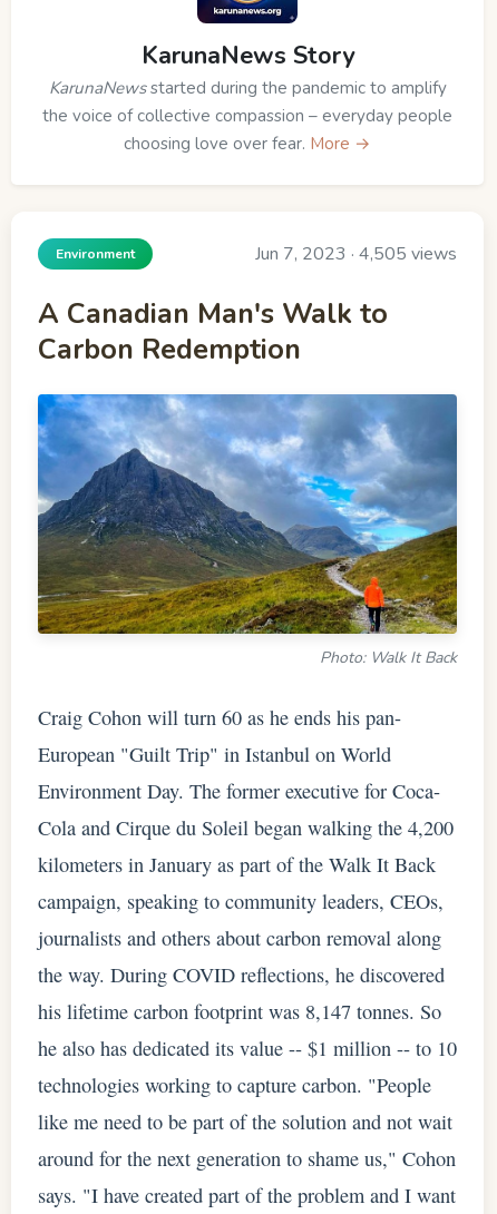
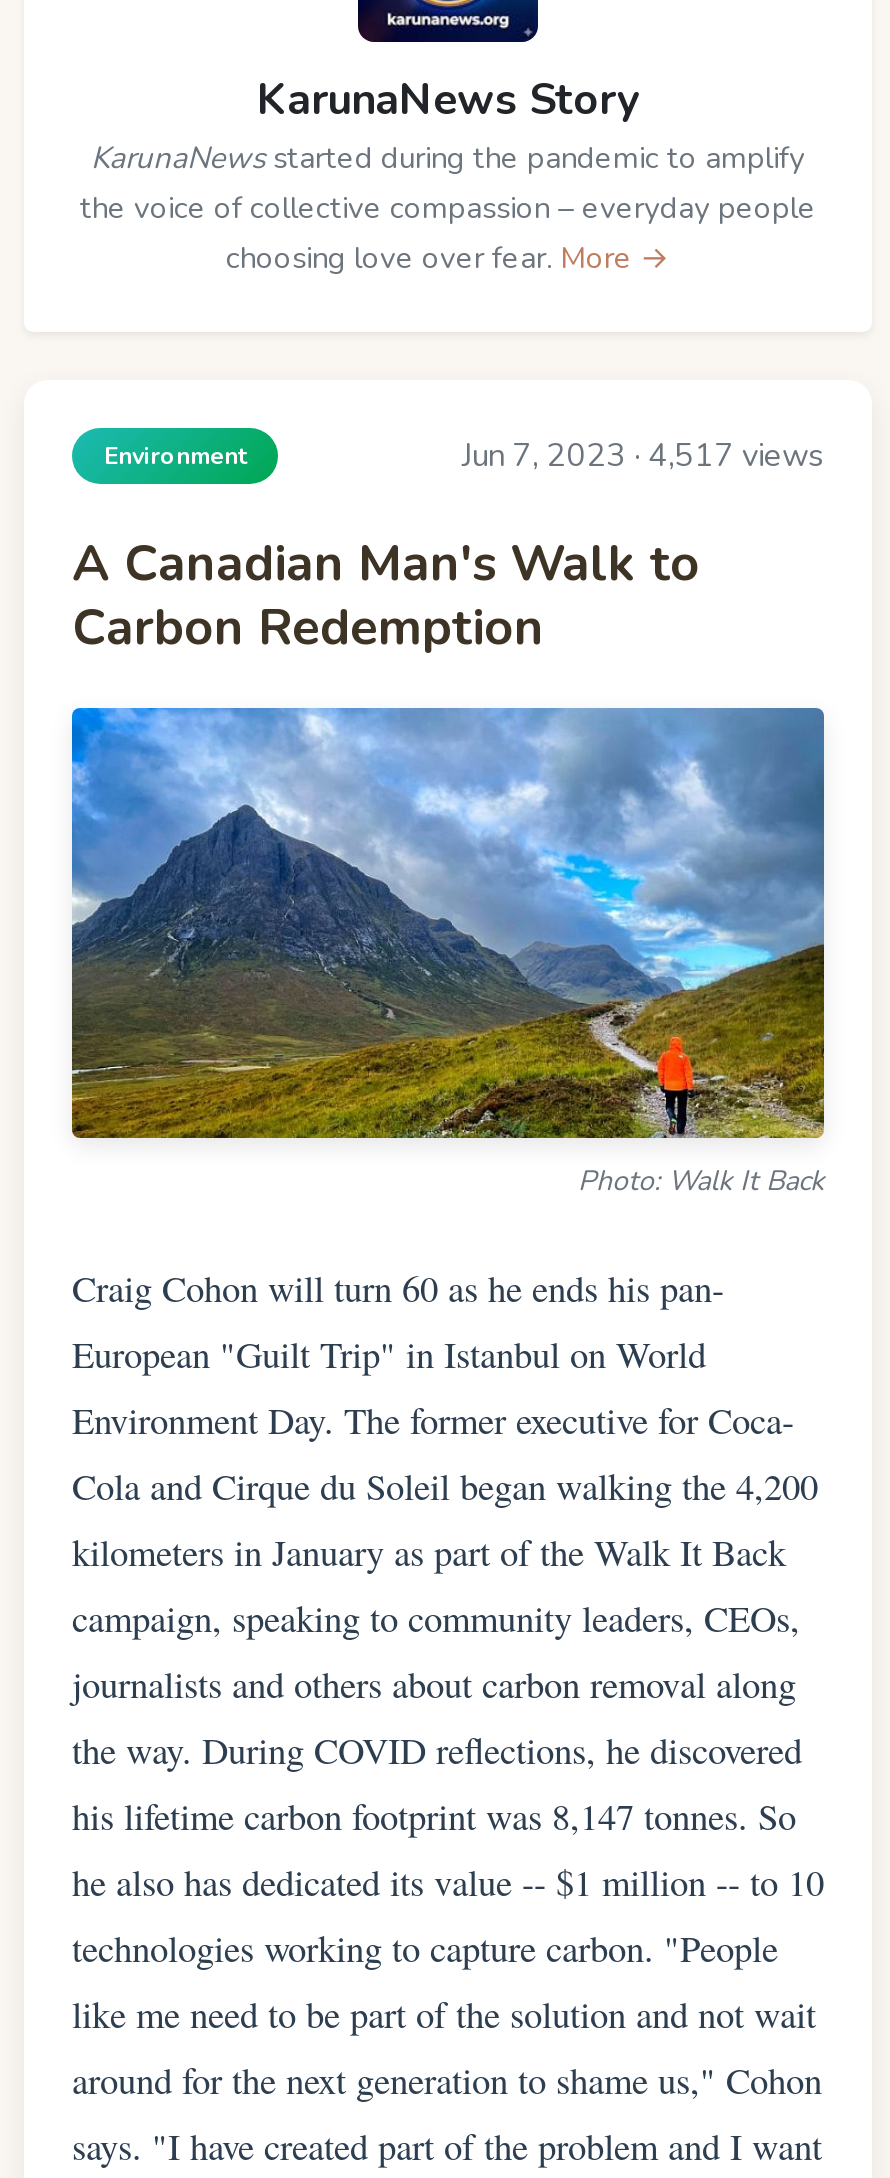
- Jun 7, 2023 · 4,505 views
+ Jun 7, 2023 · 4,517 views
